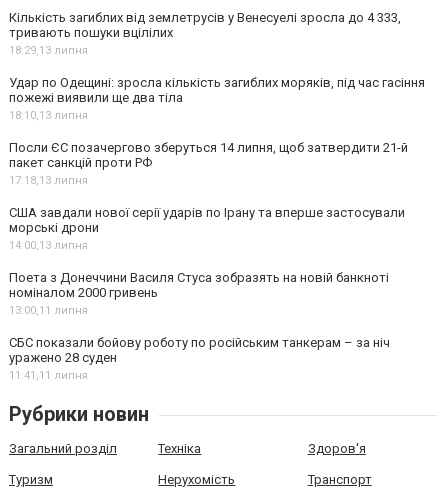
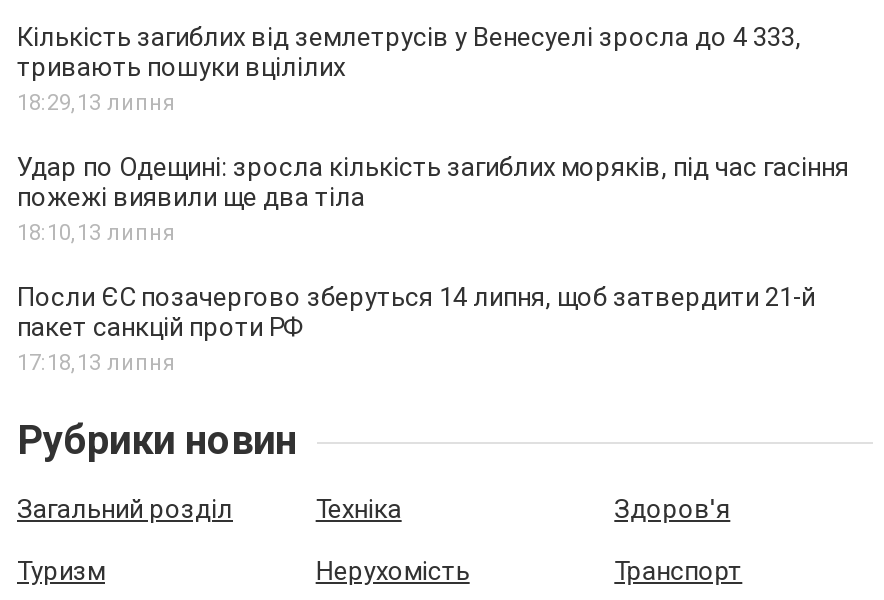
- США завдали нової серії ударів по Ірану та вперше застосували
- морські дрони
- 14:00,13 липня
- Поета з Донеччини Василя Стуса зобразять на новій банкноті
- номіналом 2000 гривень
- 13:00,11 липня
- СБС показали бойову роботу по російським танкерам – за ніч
- уражено 28 суден
- 11:41, 11 липня
